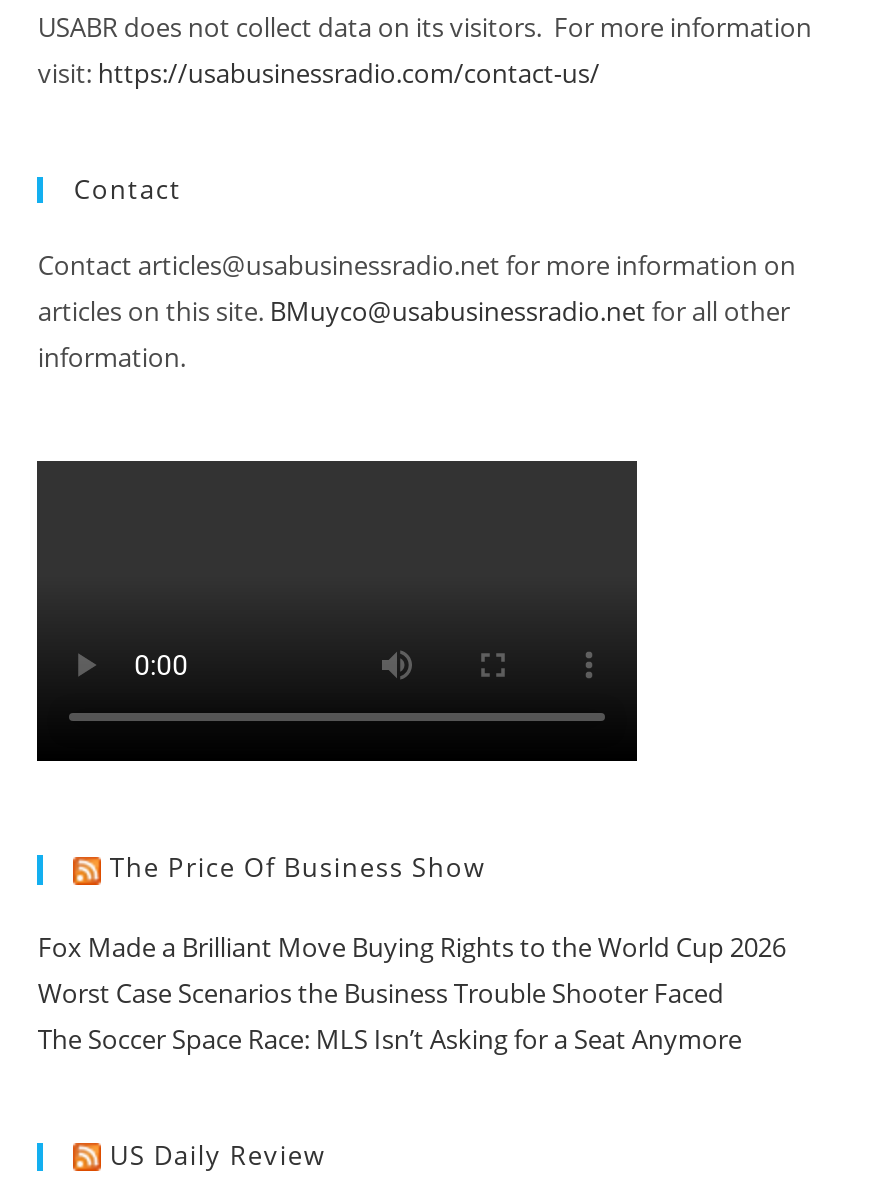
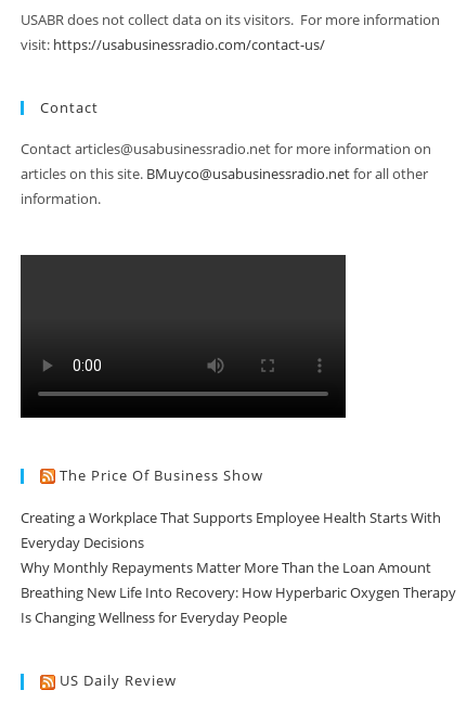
- Fox Made a Brilliant Move Buying Rights to the World Cup 2026
- Worst Case Scenarios the Business Trouble Shooter Faced
- The Soccer Space Race: MLS Isn’t Asking for a Seat Anymore
+ Creating a Workplace That Supports Employee Health Starts With
+ Everyday Decisions
+ Why Monthly Repayments Matter More Than the Loan Amount
+ Breathing New Life Into Recovery: How Hyperbaric Oxygen Therapy
+ Is Changing Wellness for Everyday People
